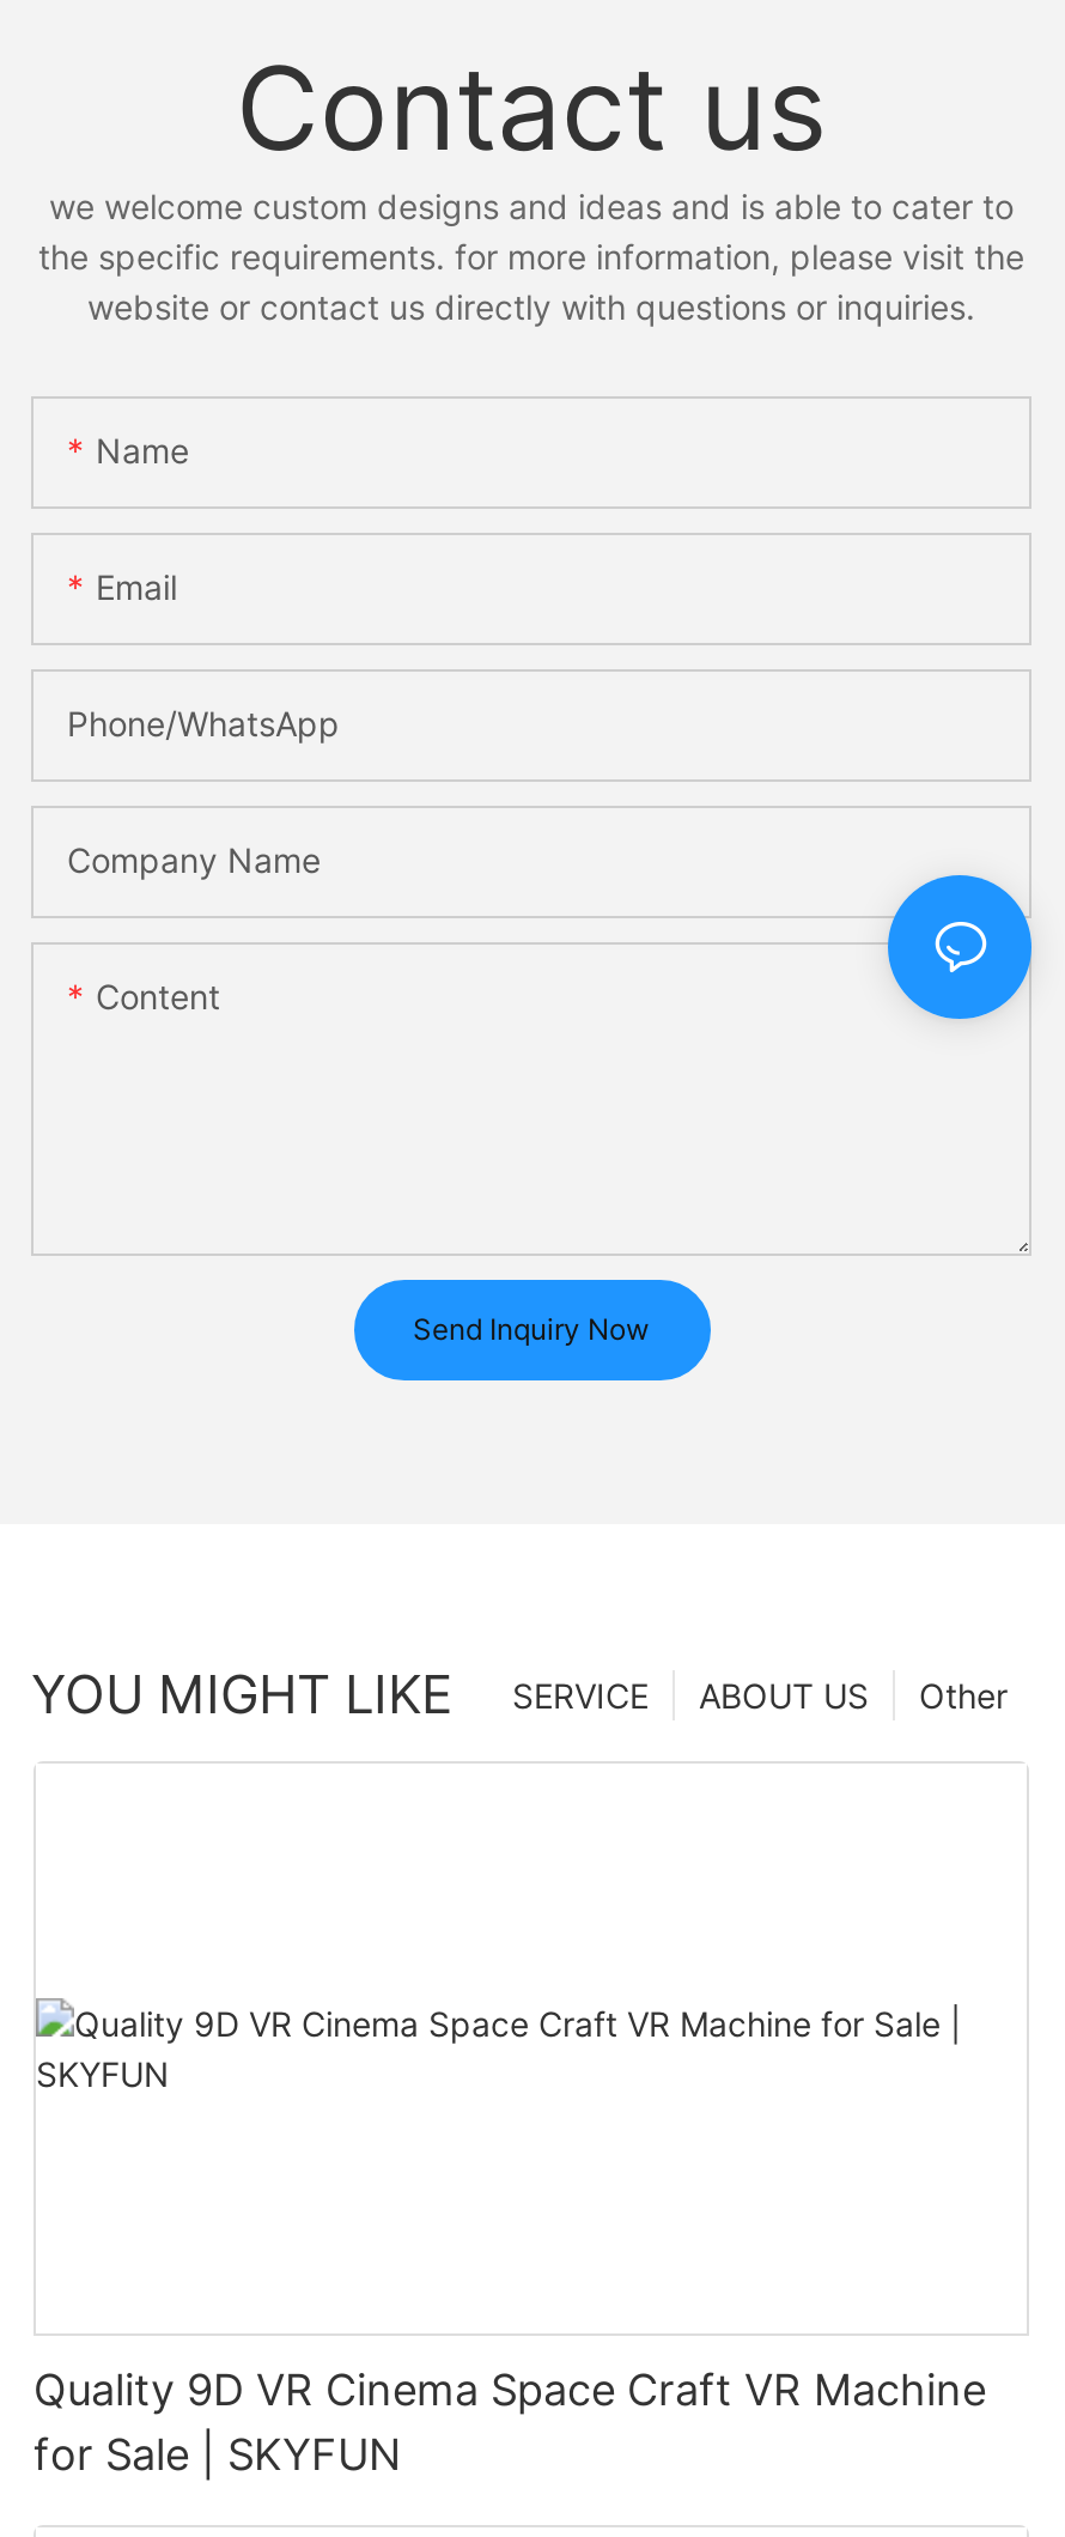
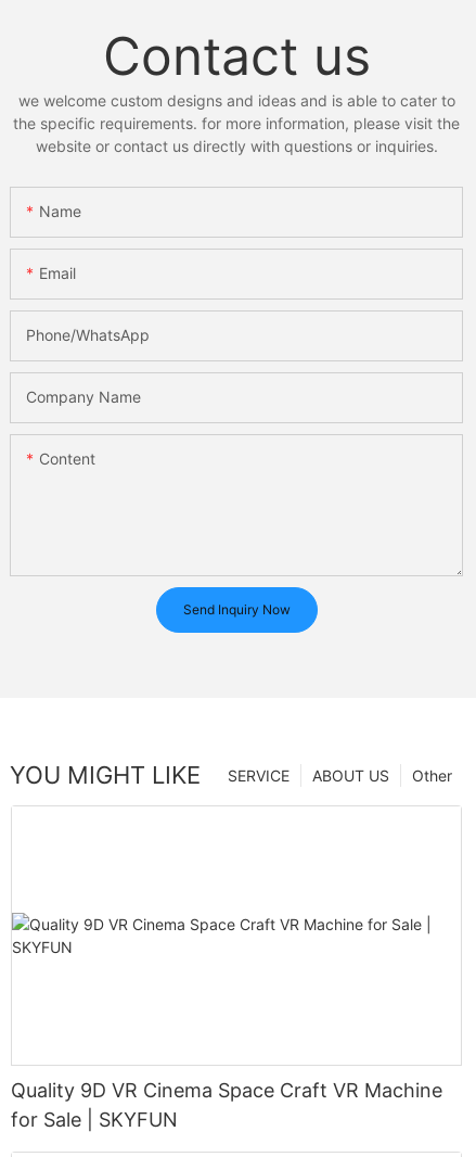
- [image]
